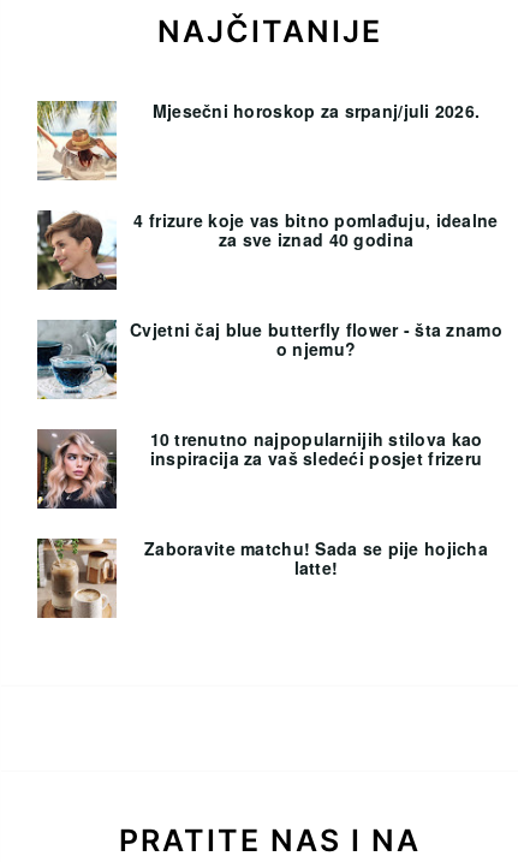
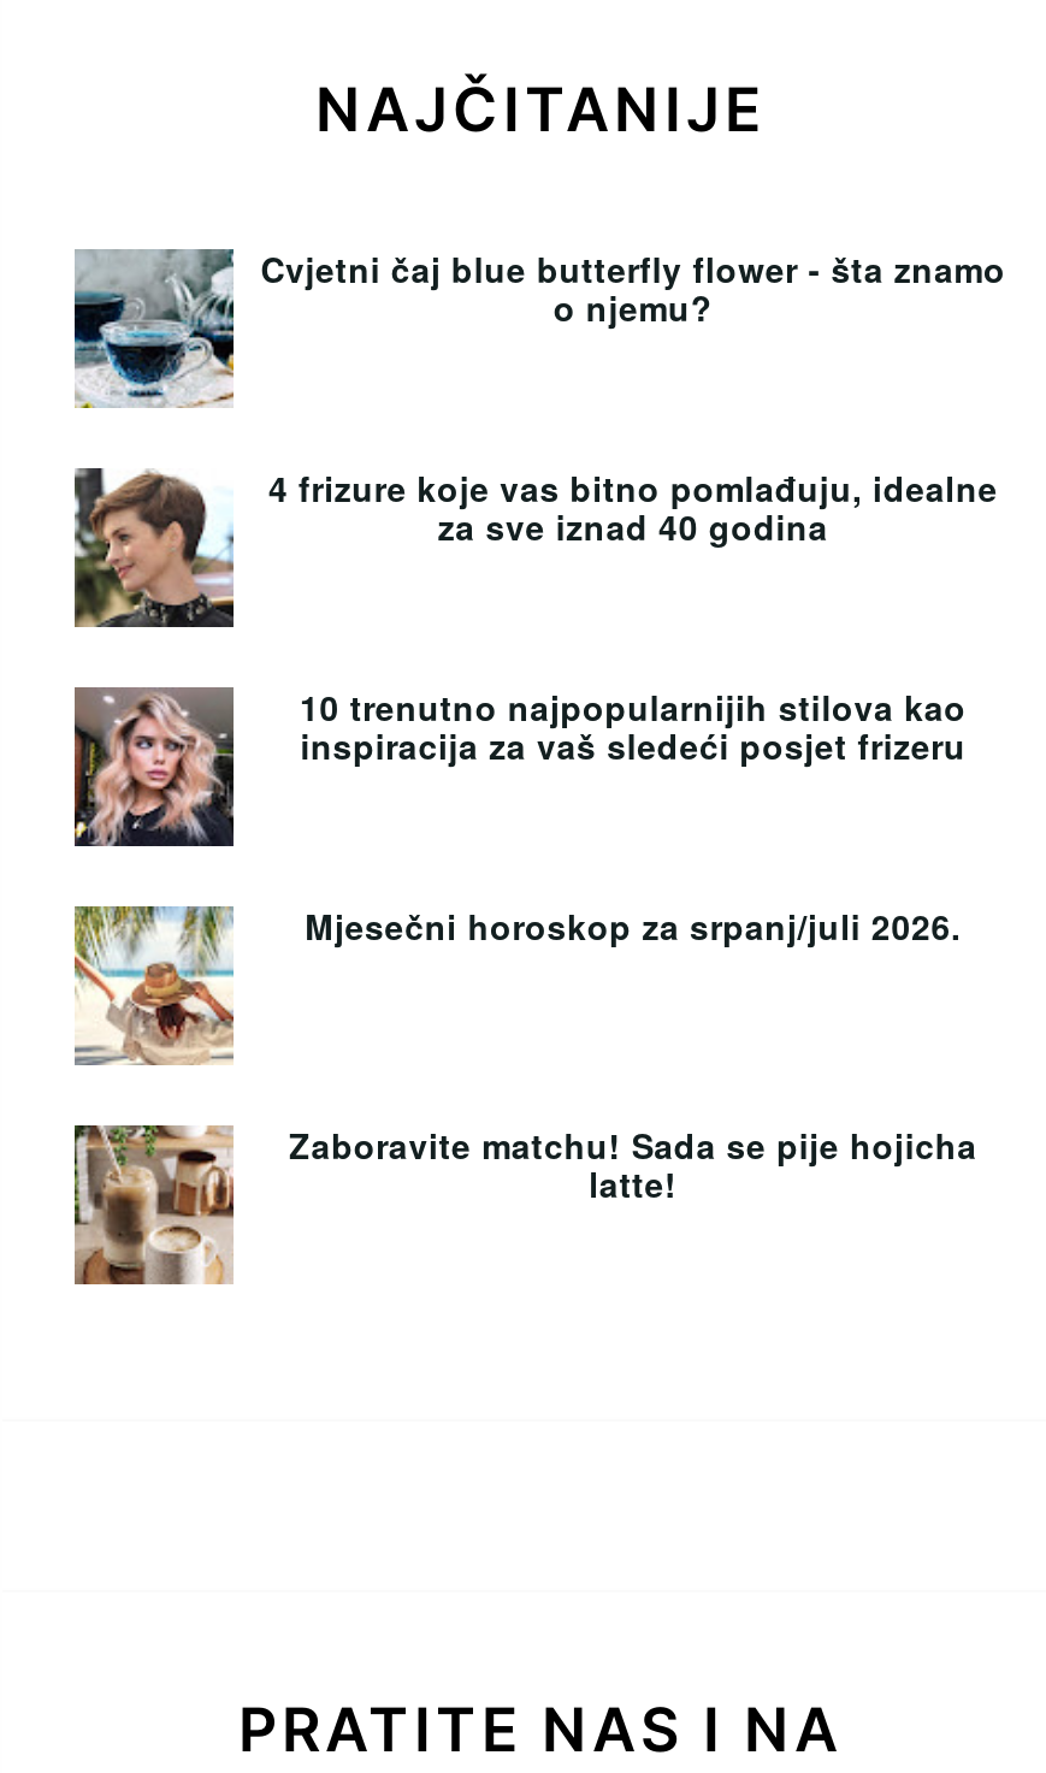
moved down: [image] | Mjesečni horoskop za srpanj/juli 2026.

moved up: [image] | Cvjetni čaj blue butterfly flower - šta znamo | o njemu?

moved up: [image] | 10 trenutno najpopularnijih stilova kao | inspiracija za vaš sledeći posjet frizeru
